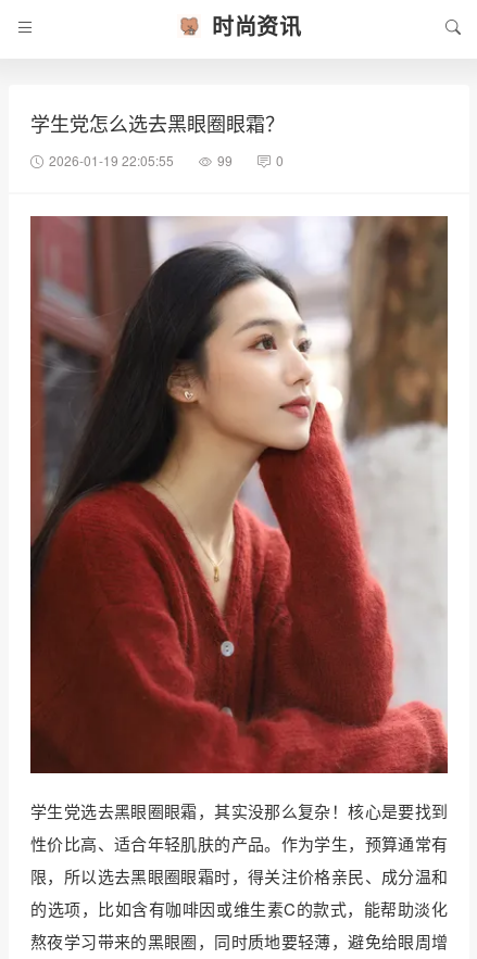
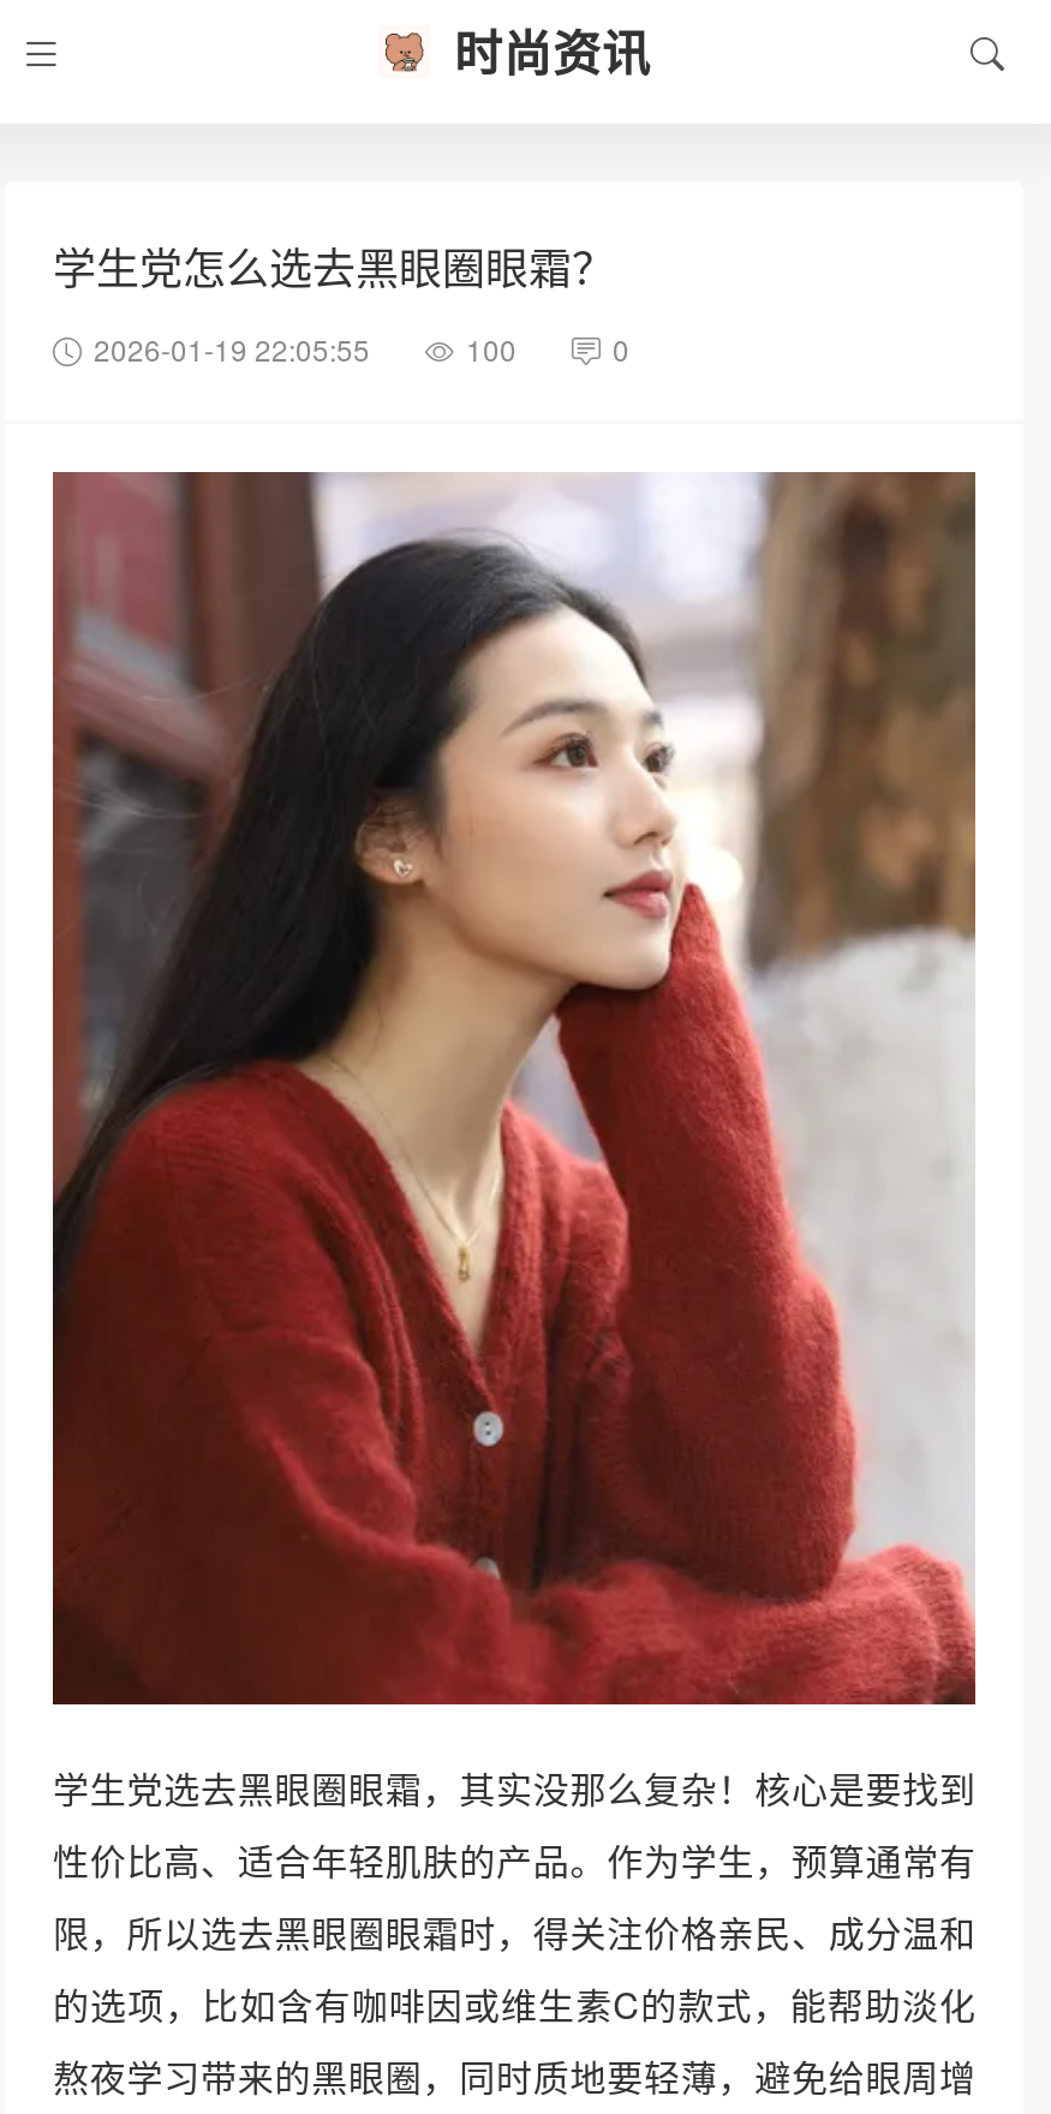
- 99
+ 100
